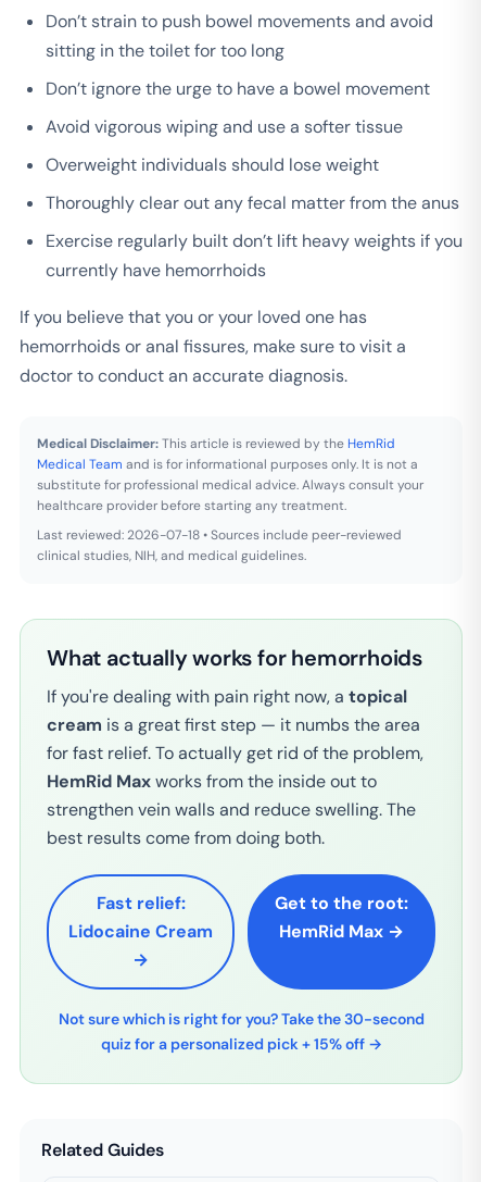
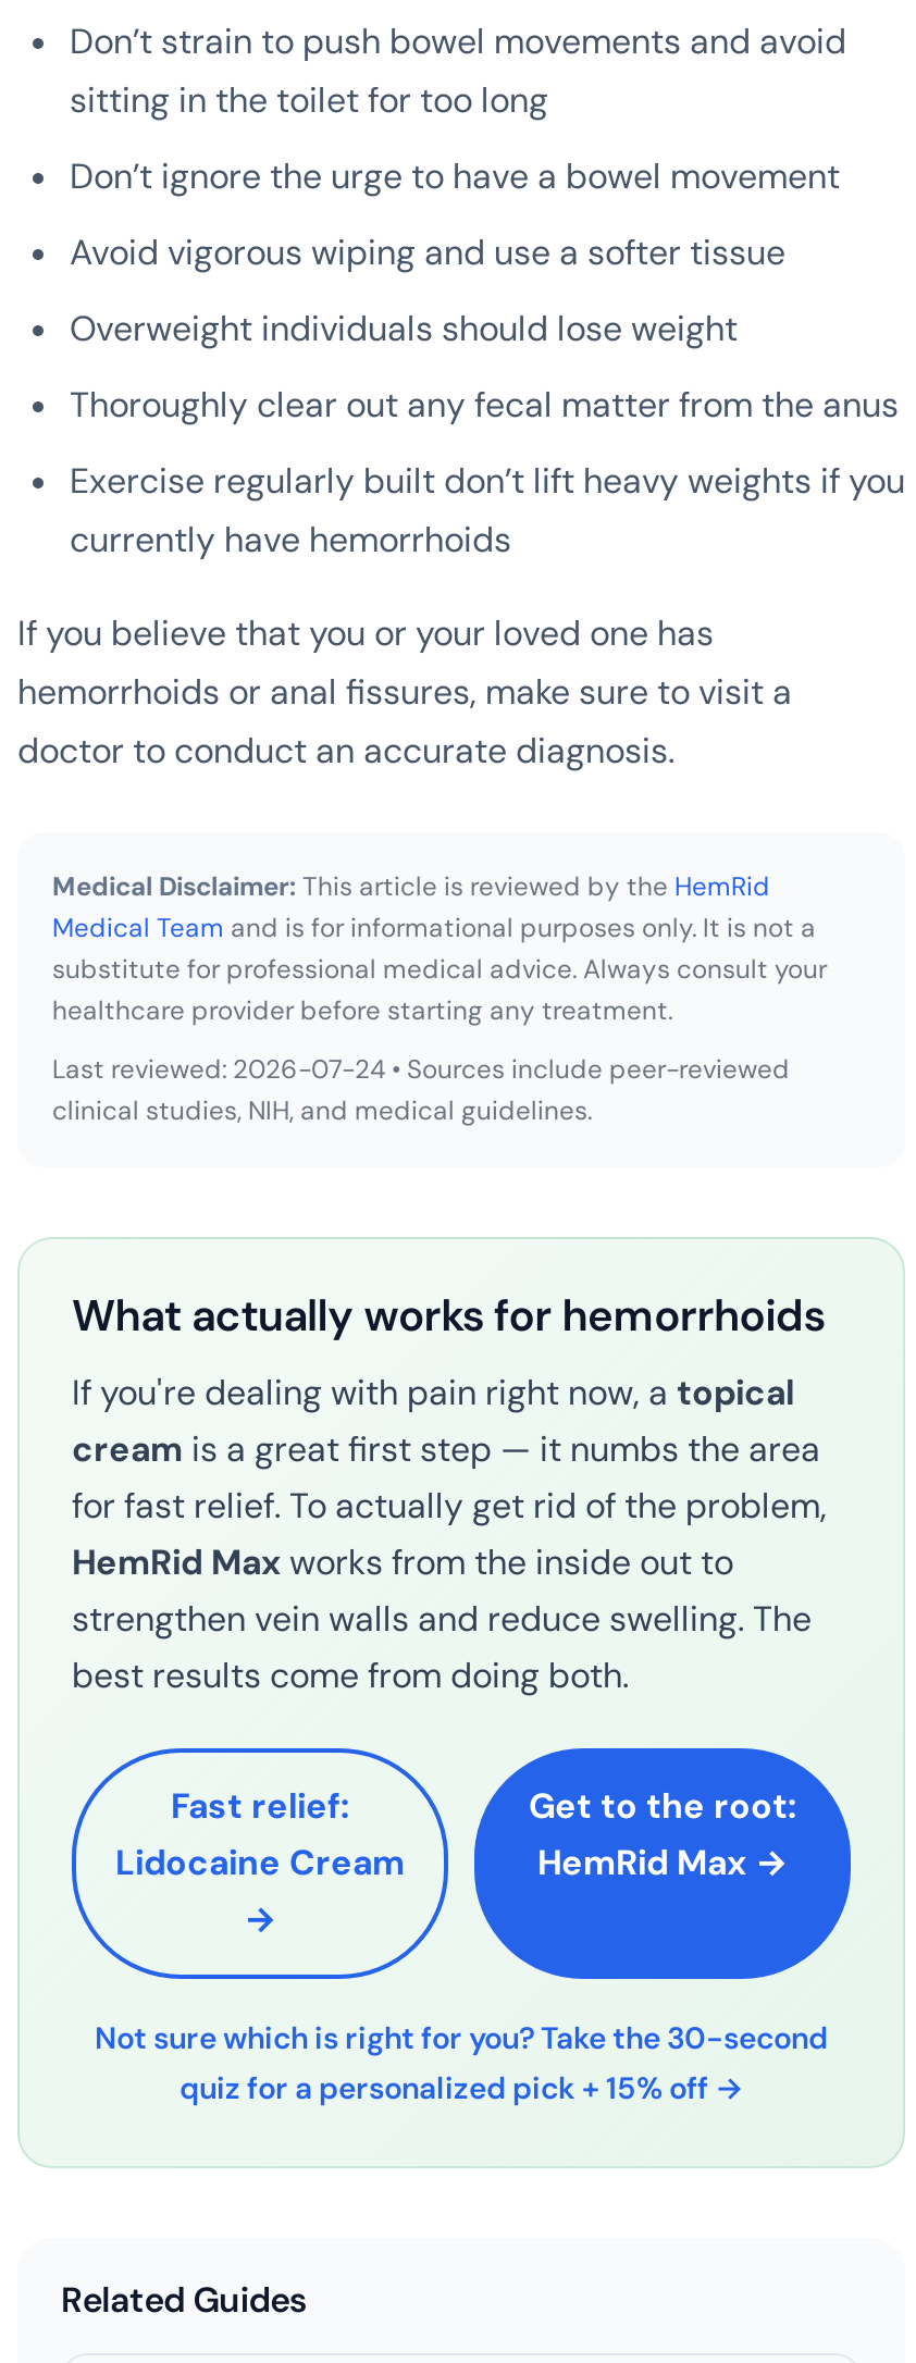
- Last reviewed: 2026-07-18 • Sources include peer-reviewed
+ Last reviewed: 2026-07-24 • Sources include peer-reviewed
